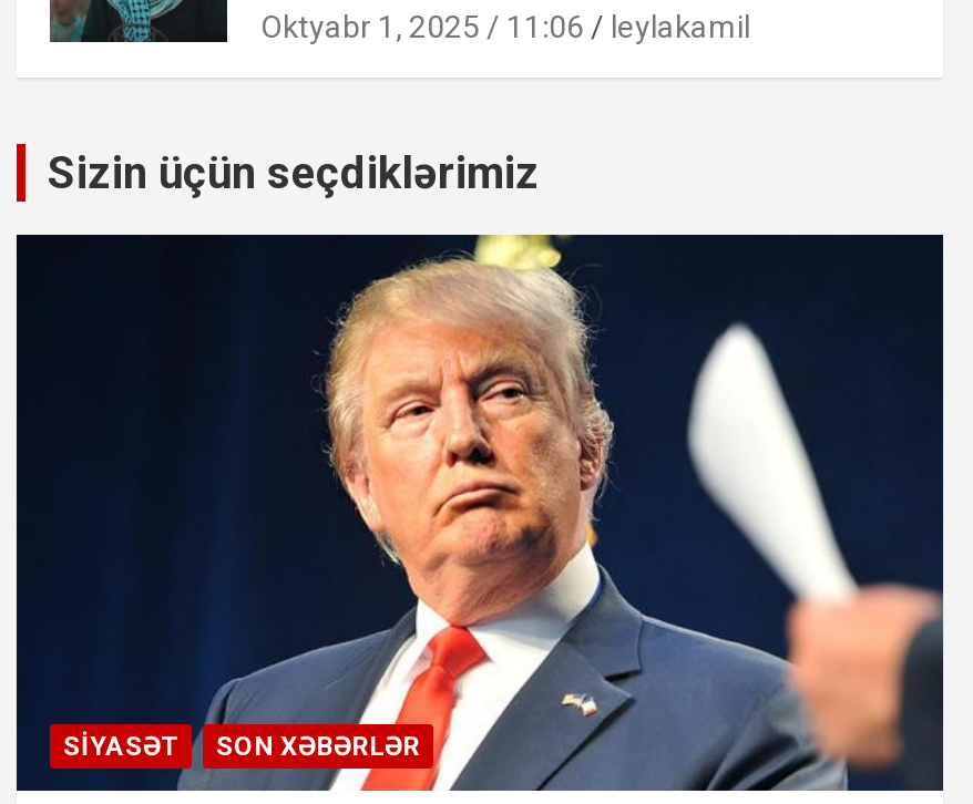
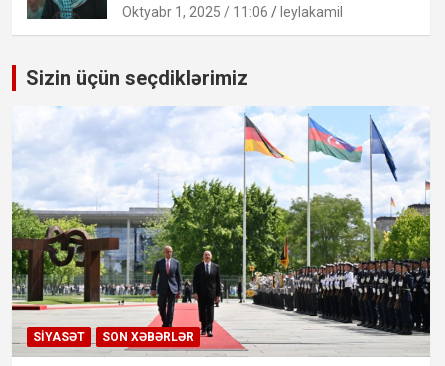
- [image]
+ [image]
